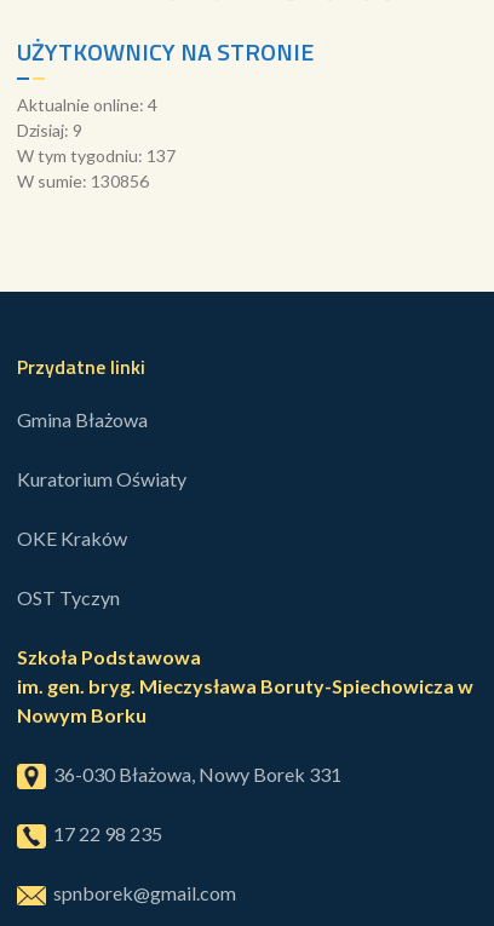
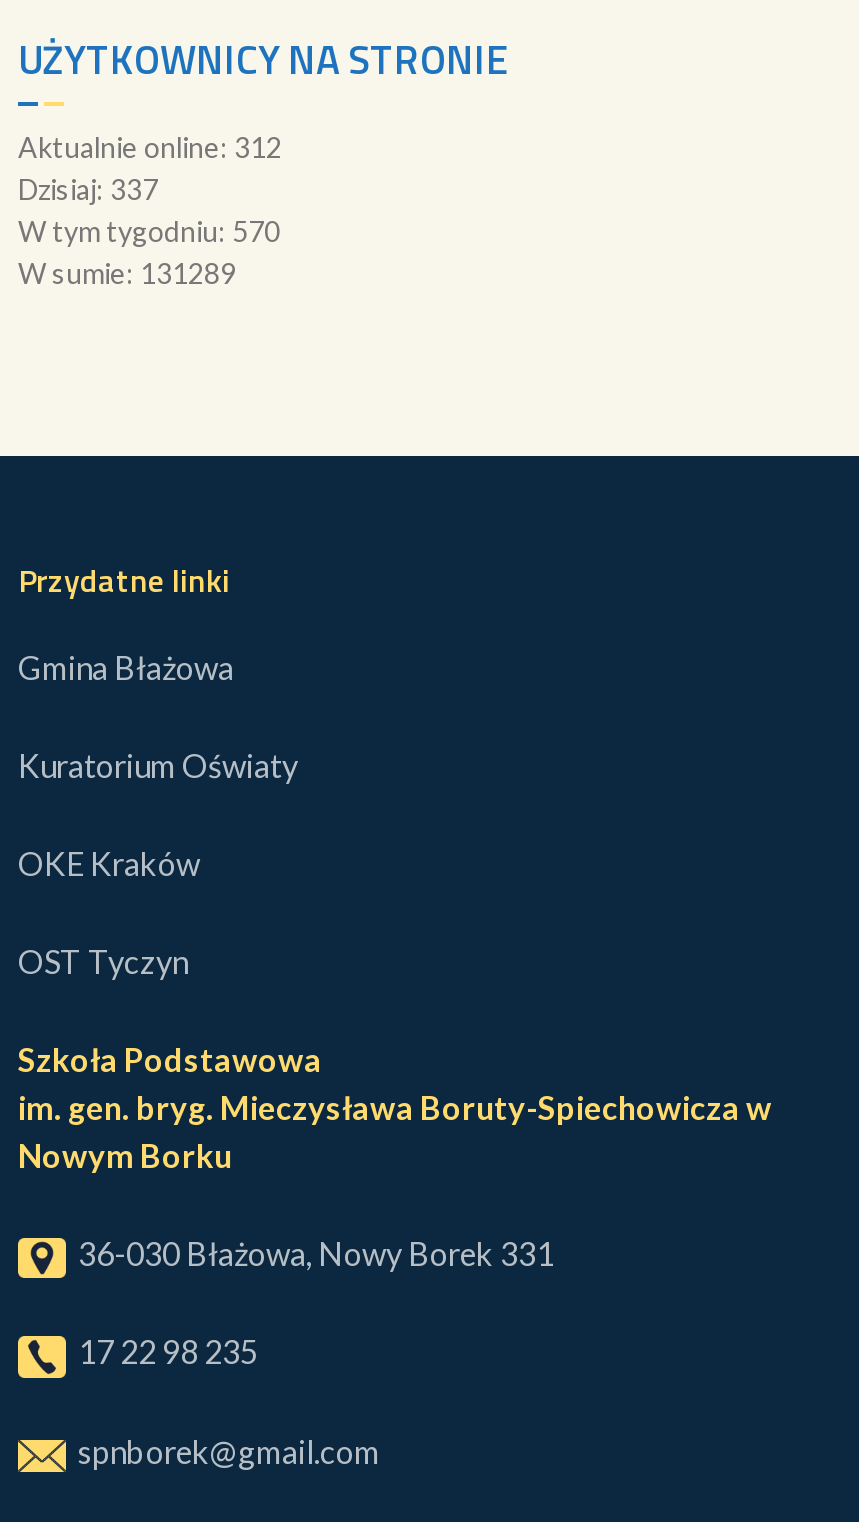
- Aktualnie online: 4
+ Aktualnie online: 312

- Dzisiaj: 9
+ Dzisiaj: 337

- W tym tygodniu: 137
+ W tym tygodniu: 570

- W sumie: 130856
+ W sumie: 131289
